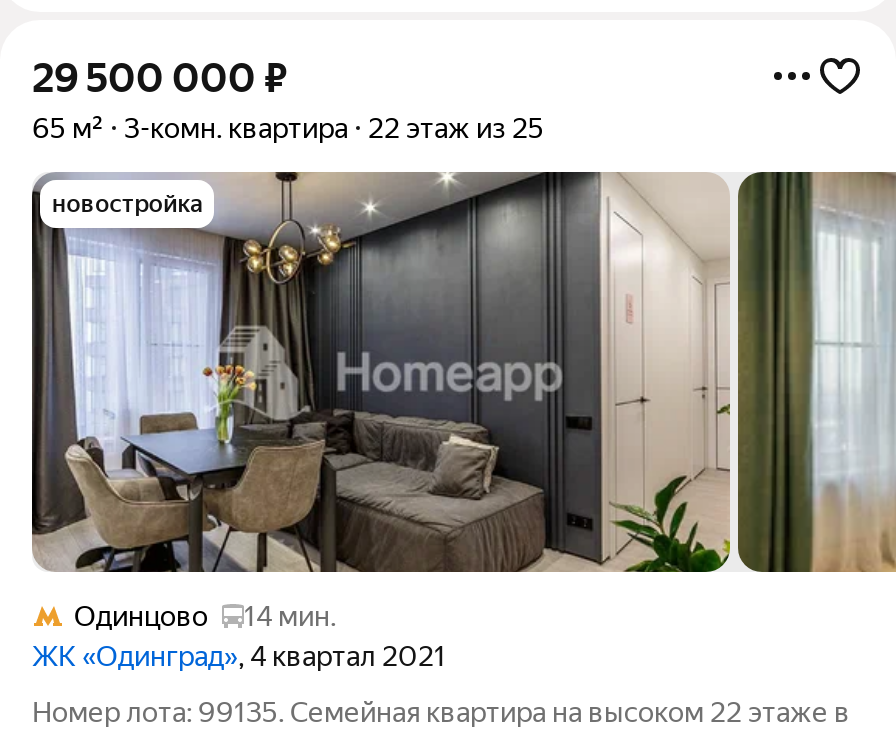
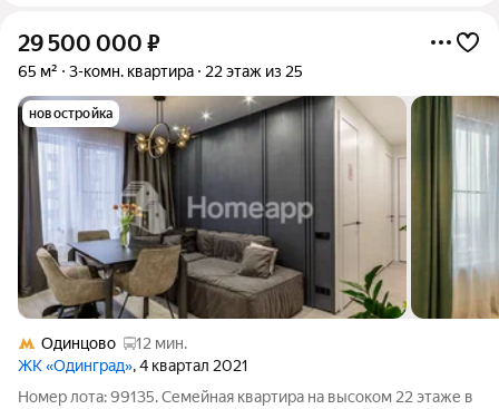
- Одинцово 14 мин.
+ Одинцово 12 мин.
